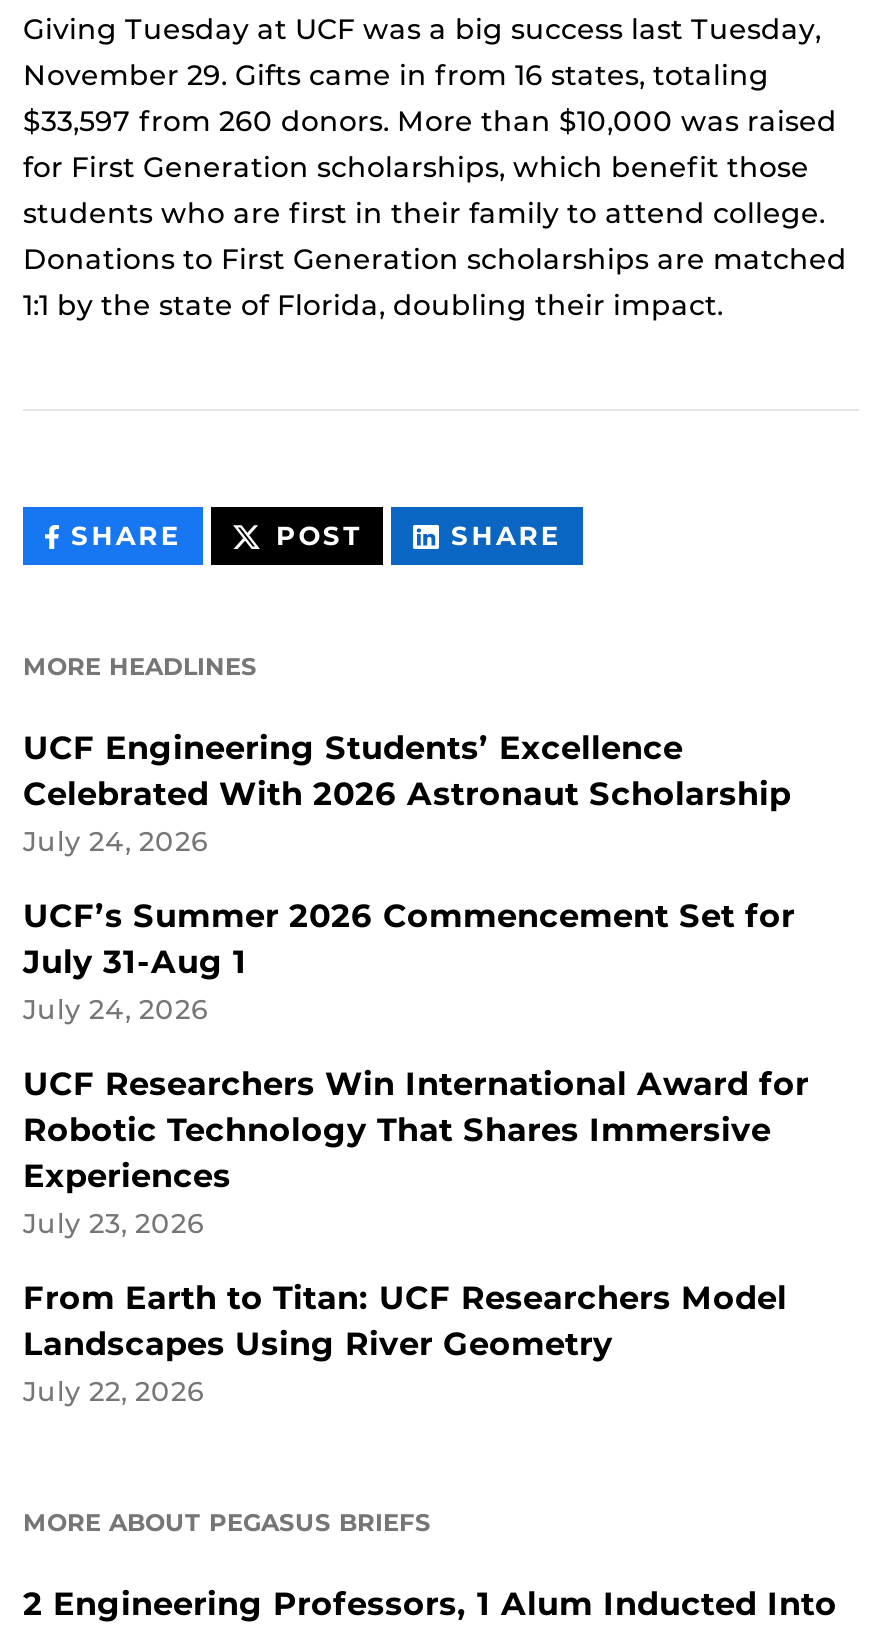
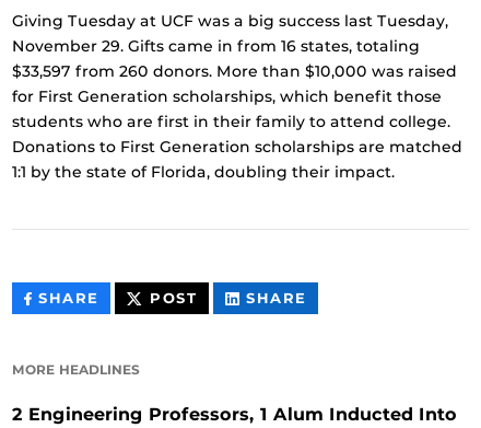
- UCF Engineering Students’ Excellence
- Celebrated With 2026 Astronaut Scholarship
- July 24, 2026
- UCF’s Summer 2026 Commencement Set for
- July 31-Aug 1
- July 24, 2026
- UCF Researchers Win International Award for
- Robotic Technology That Shares Immersive
- Experiences
- July 23, 2026
- From Earth to Titan: UCF Researchers Model
- Landscapes Using River Geometry
- July 22, 2026

- MORE ABOUT PEGASUS BRIEFS
